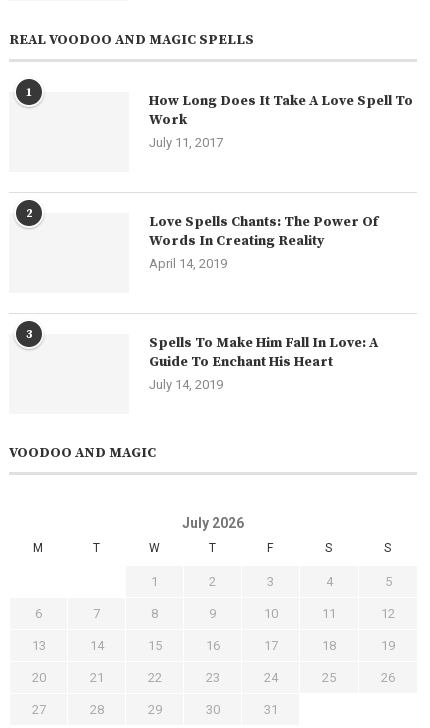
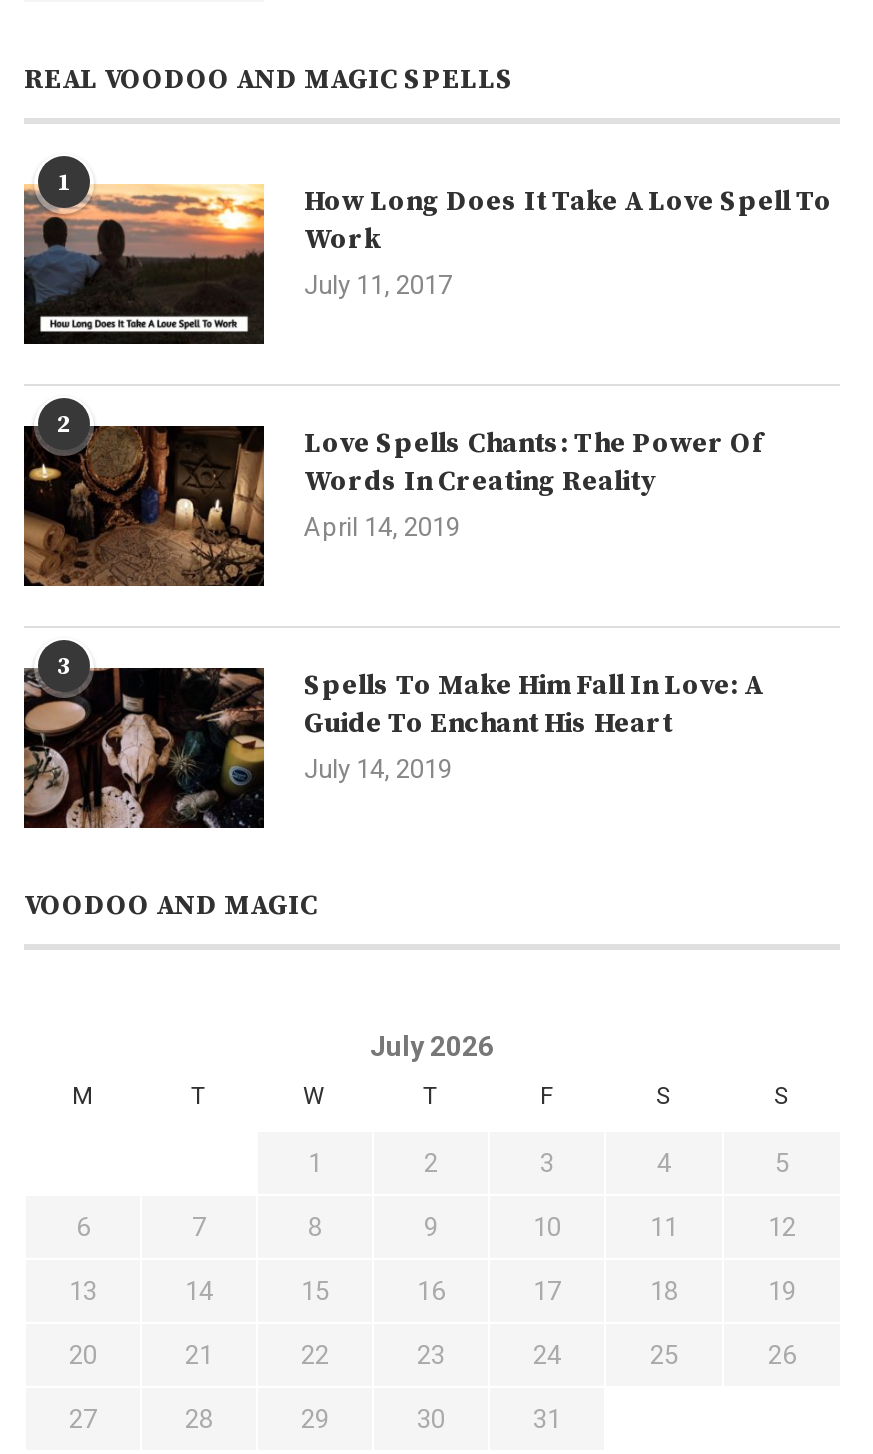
+ [image]

+ [image]

+ [image]
